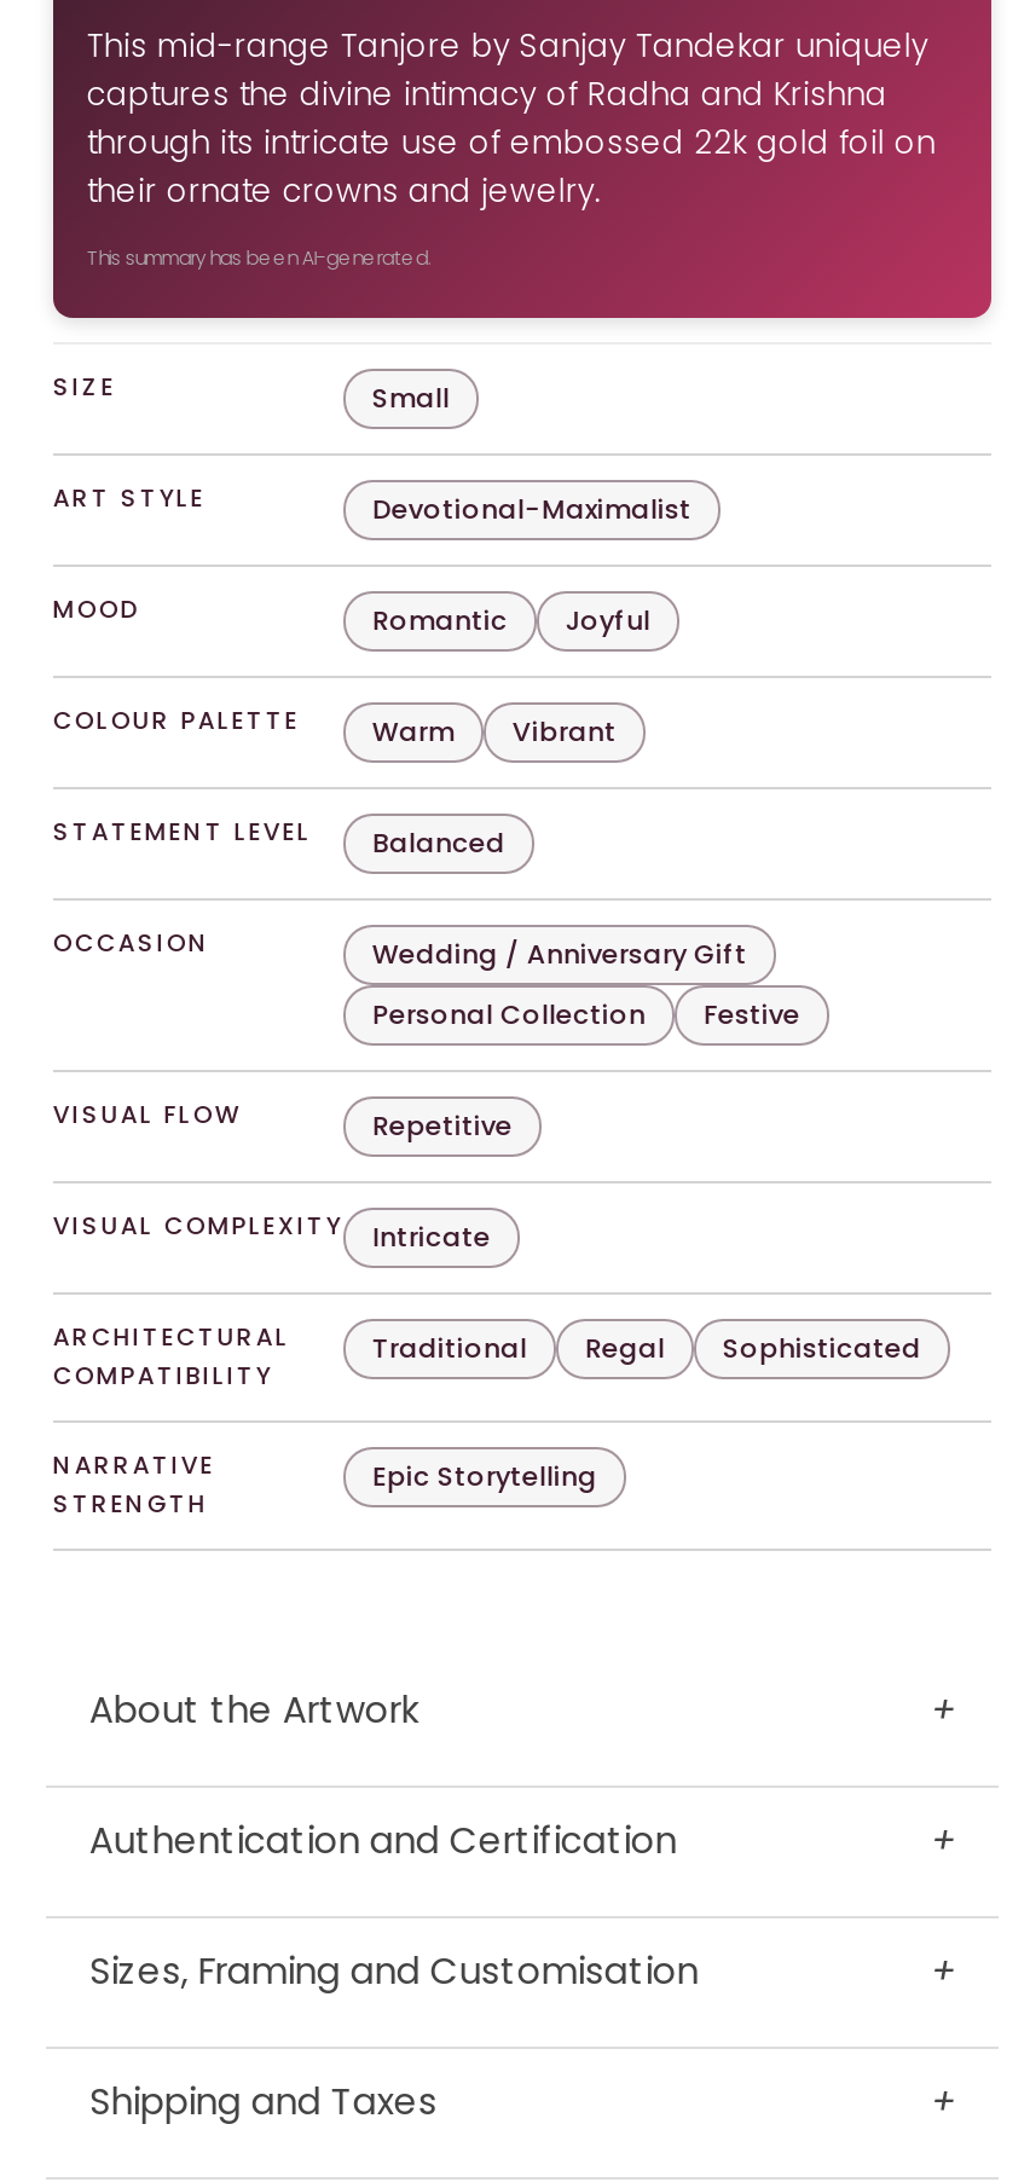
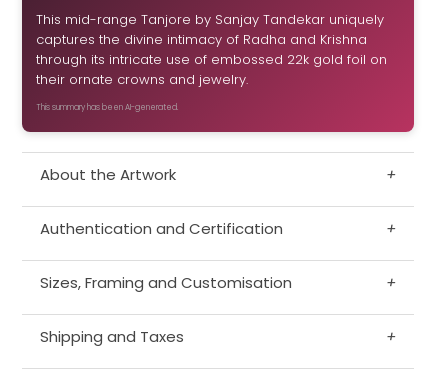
- SIZE
- Small
- ART STYLE
- Devotional-Maximalist
- MOOD
- Romantic
- Joyful
- COLOUR PALETTE
- Warm
- Vibrant
- STATEMENT LEVEL
- Balanced
- OCCASION
- Wedding / Anniversary Gift
- Personal Collection
- Festive
- VISUAL FLOW
- Repetitive
- VISUAL COMPLEXITY
- Intricate
- ARCHITECTURAL
- COMPATIBILITY

- Traditional
- Regal
- Sophisticated
- NARRATIVE
- STRENGTH

- Epic Storytelling
